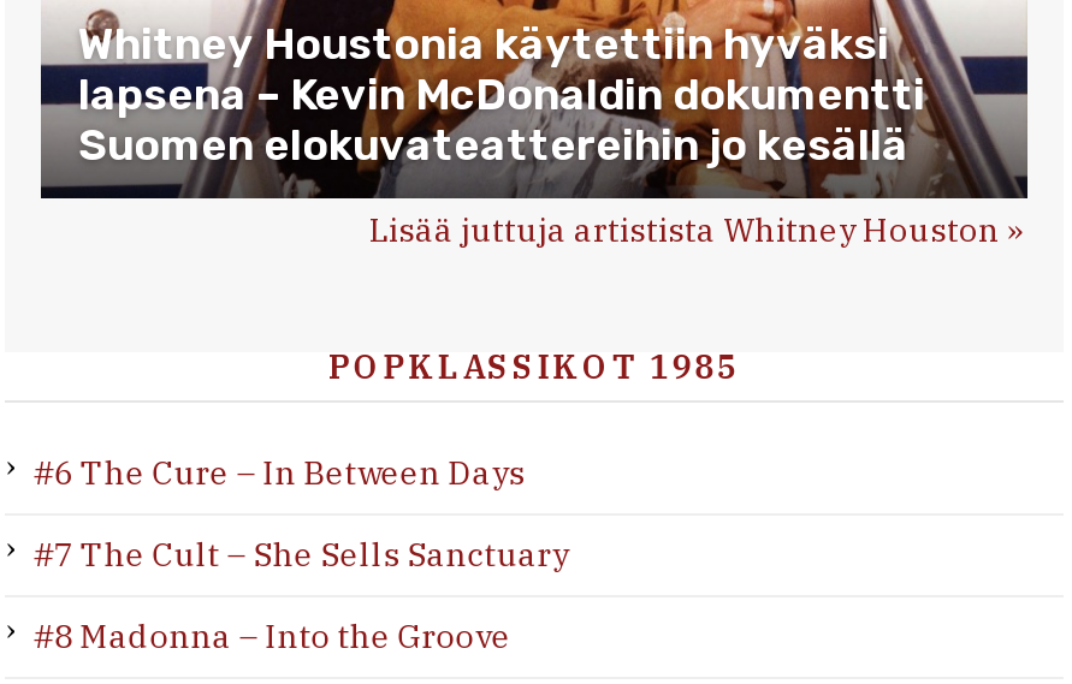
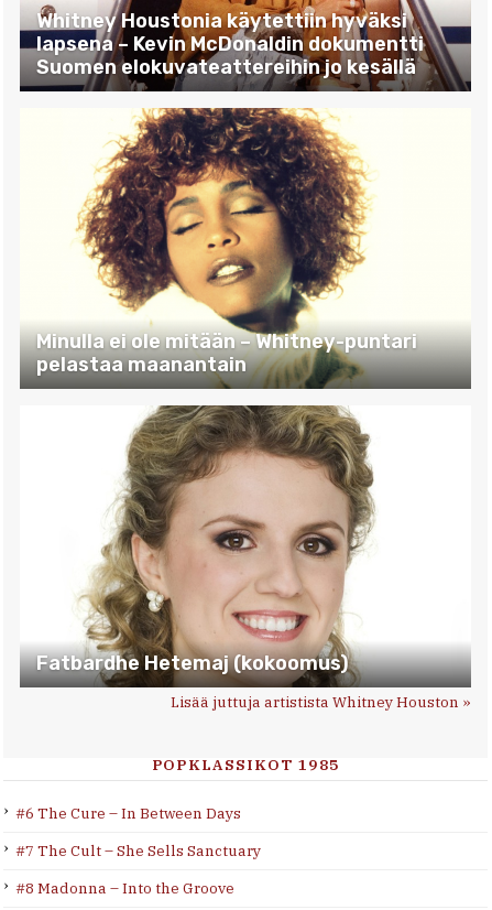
+ [image]
+ Fatbardhe Hetemaj (kokoomus)

+ [image]
+ Minulla ei ole mitään – Whitney-puntari
+ pelastaa maanantain
